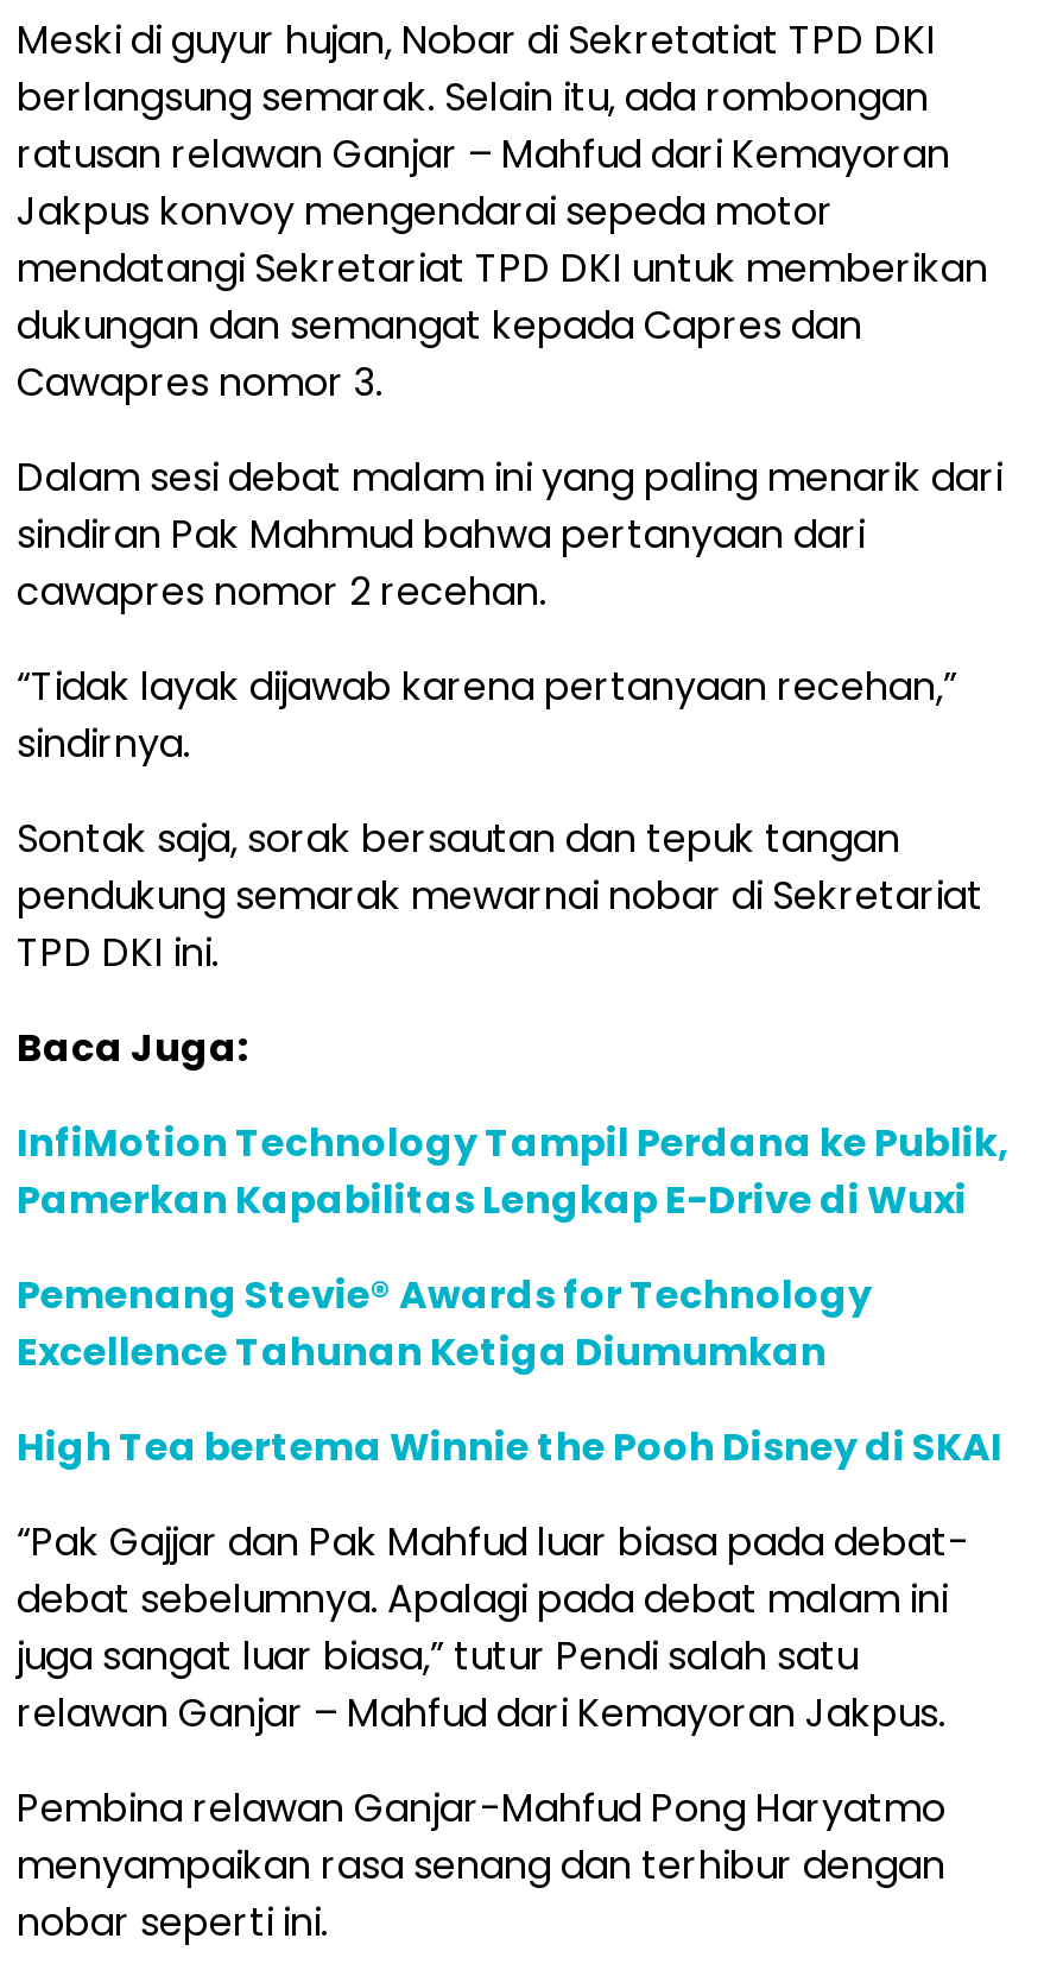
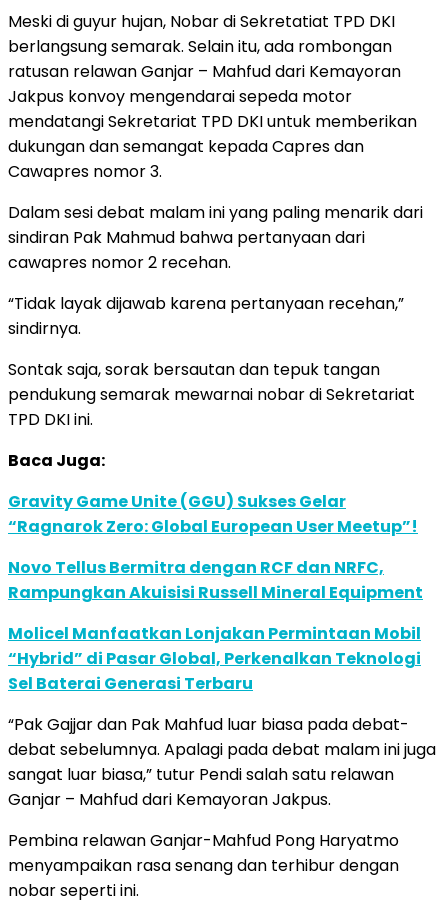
- InfiMotion Technology Tampil Perdana ke Publik,
- Pamerkan Kapabilitas Lengkap E-Drive di Wuxi
+ Gravity Game Unite (GGU) Sukses Gelar
+ “Ragnarok Zero: Global European User Meetup”!

- Pemenang Stevie® Awards for Technology
- Excellence Tahunan Ketiga Diumumkan
+ Novo Tellus Bermitra dengan RCF dan NRFC,
+ Rampungkan Akuisisi Russell Mineral Equipment

- High Tea bertema Winnie the Pooh Disney di SKAI
+ Molicel Manfaatkan Lonjakan Permintaan Mobil
+ “Hybrid” di Pasar Global, Perkenalkan Teknologi
+ Sel Baterai Generasi Terbaru
